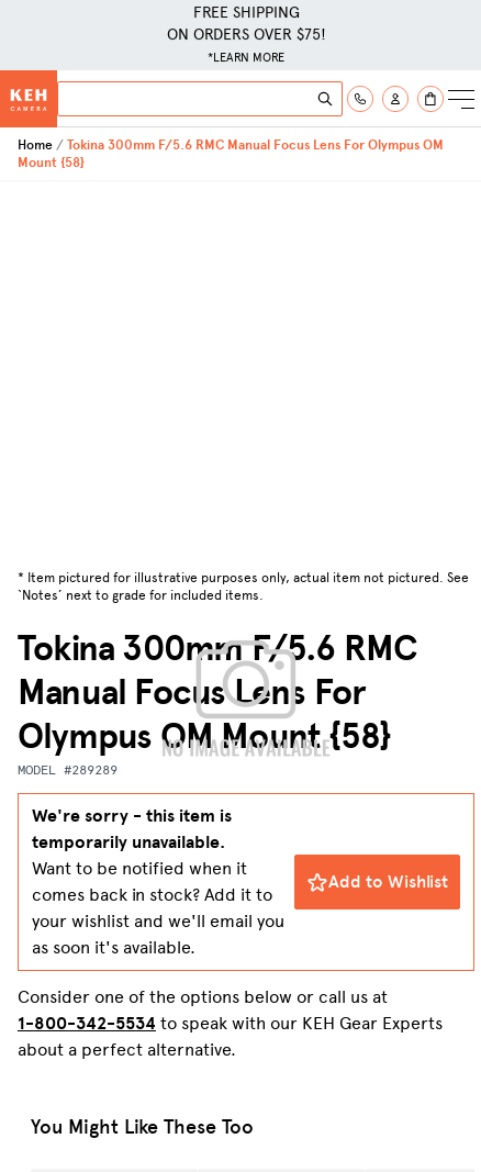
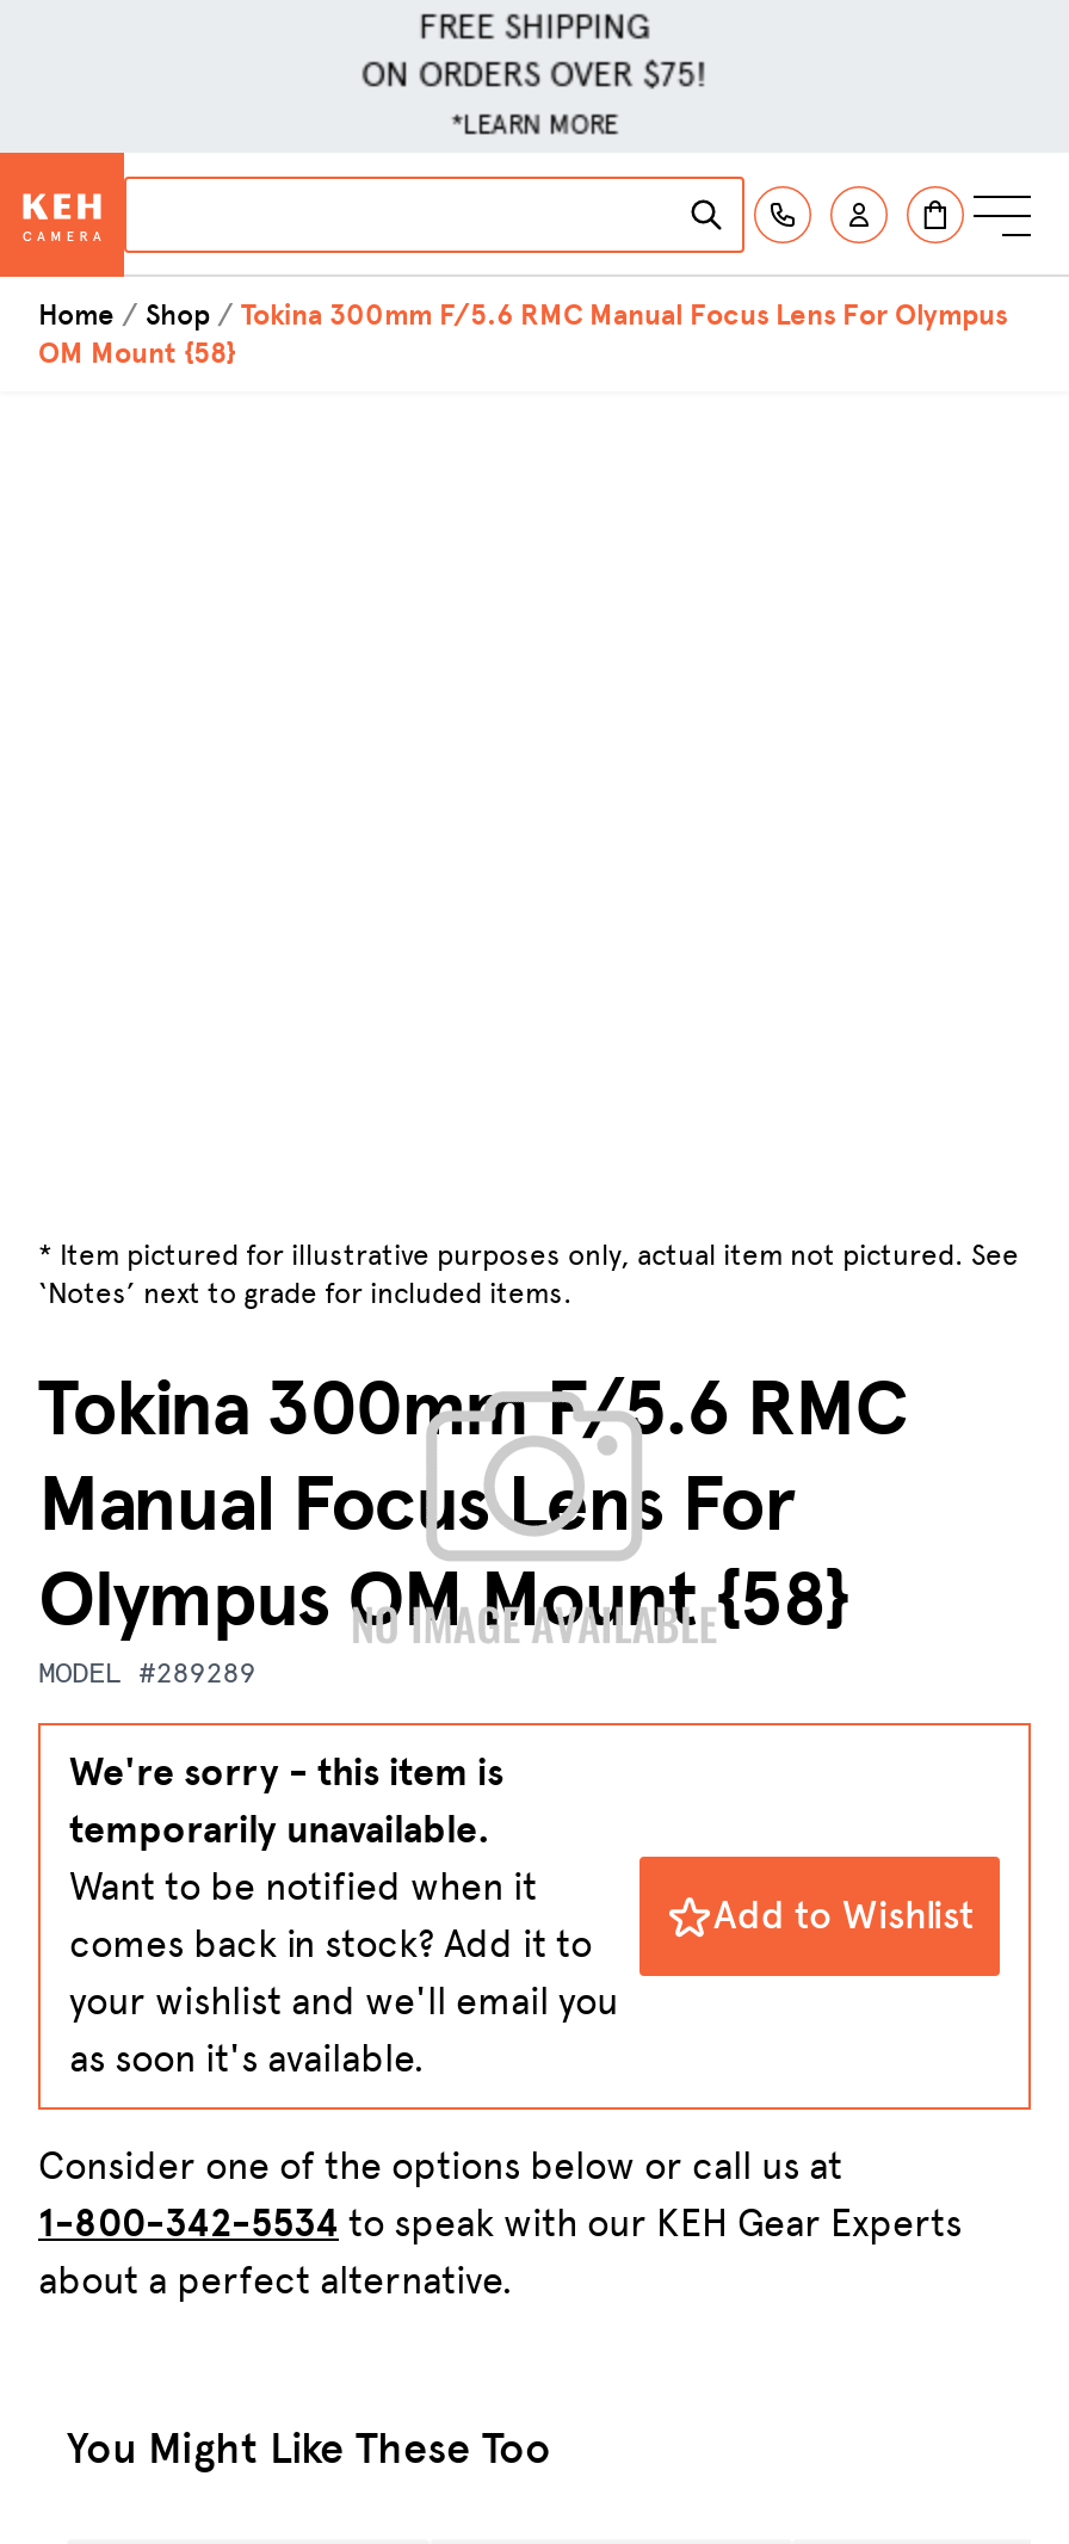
- Tokina 300mm F/5.6 RMC Manual Focus Lens For Olympus OM
- Mount {58}
+ Shop
+ Tokina 300mm F/5.6 RMC Manual Focus Lens For Olympus
+ OM Mount {58}
